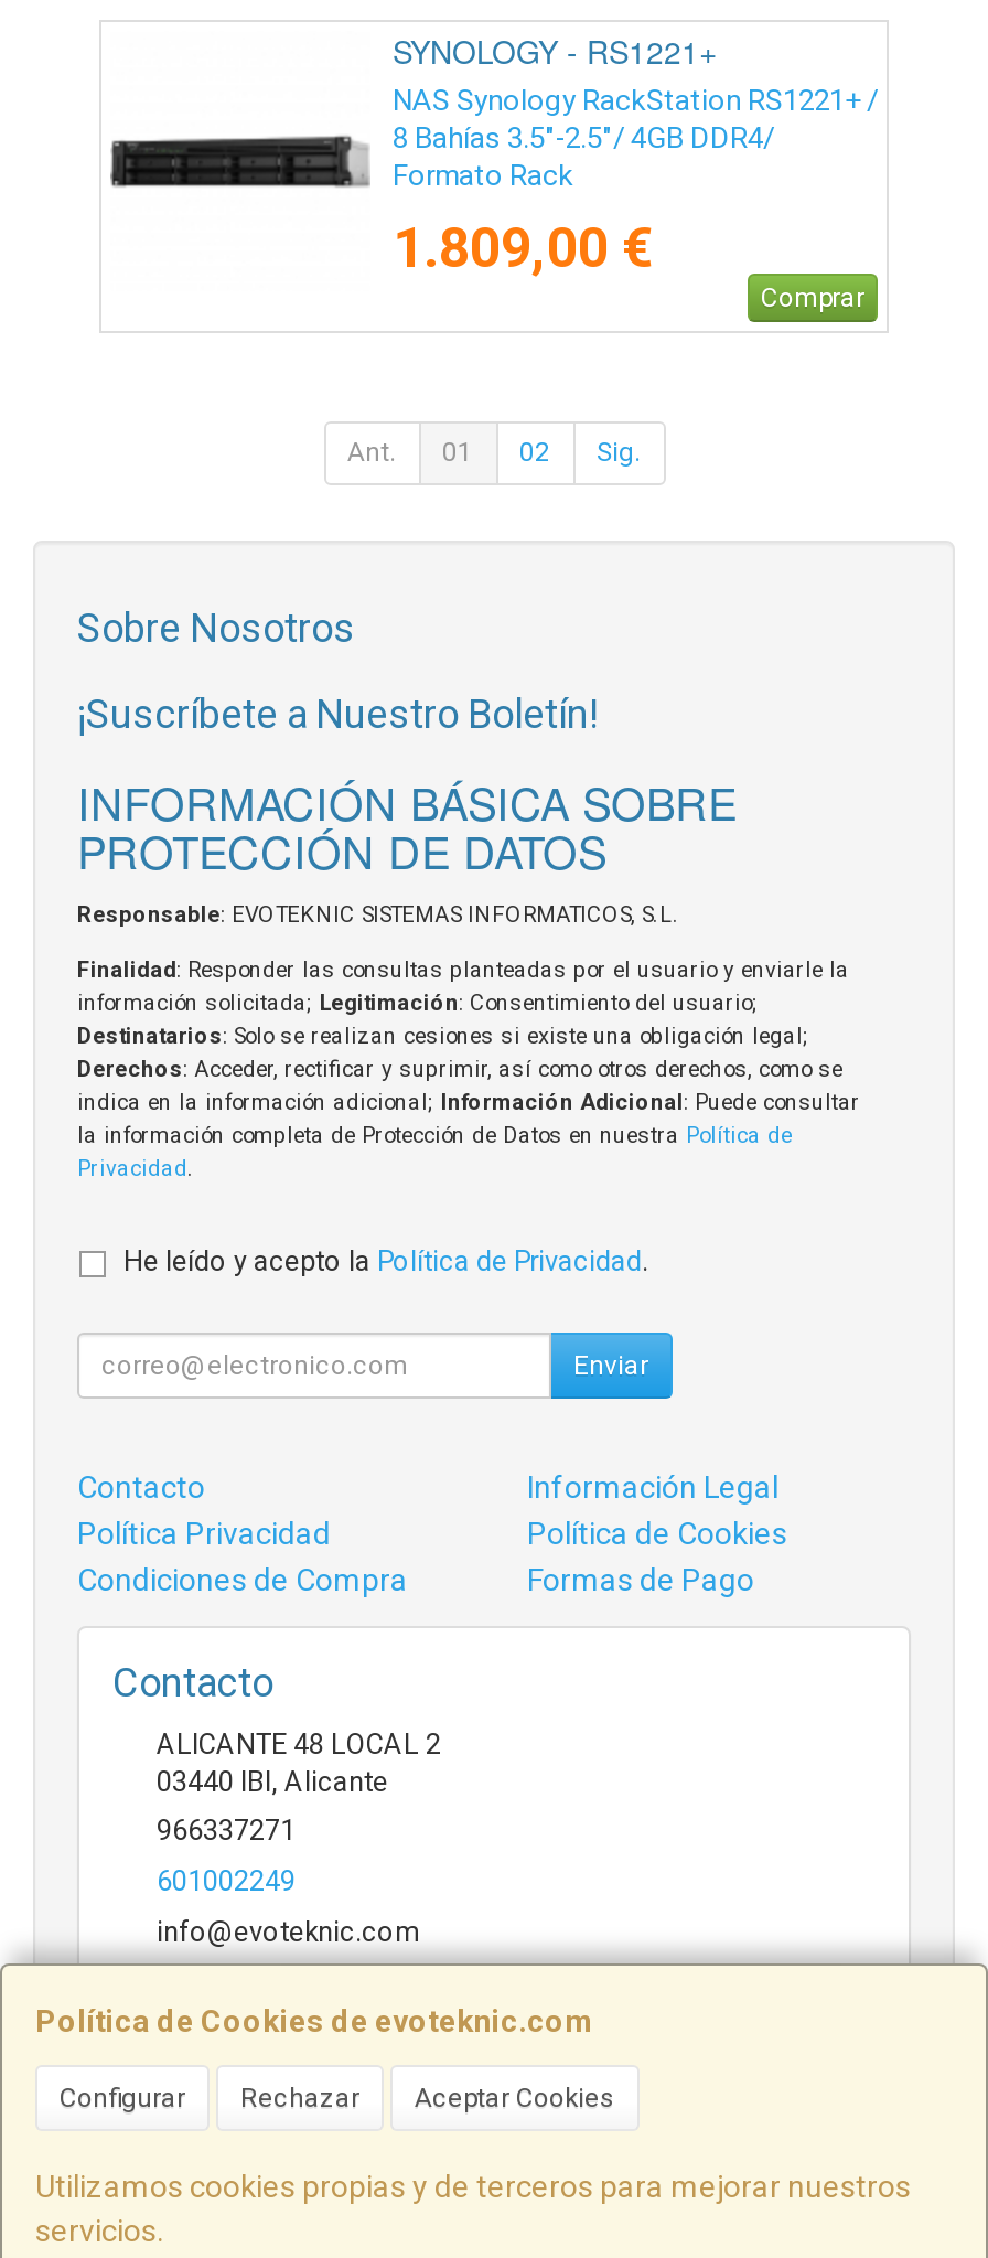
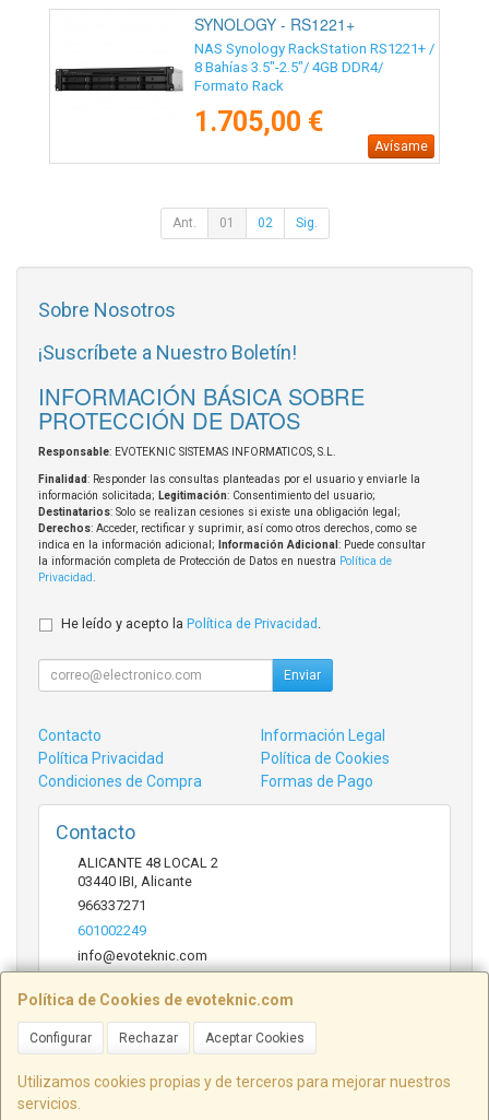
- 1.809,00 €
- Comprar
+ 1.705,00 €
+ Avísame
